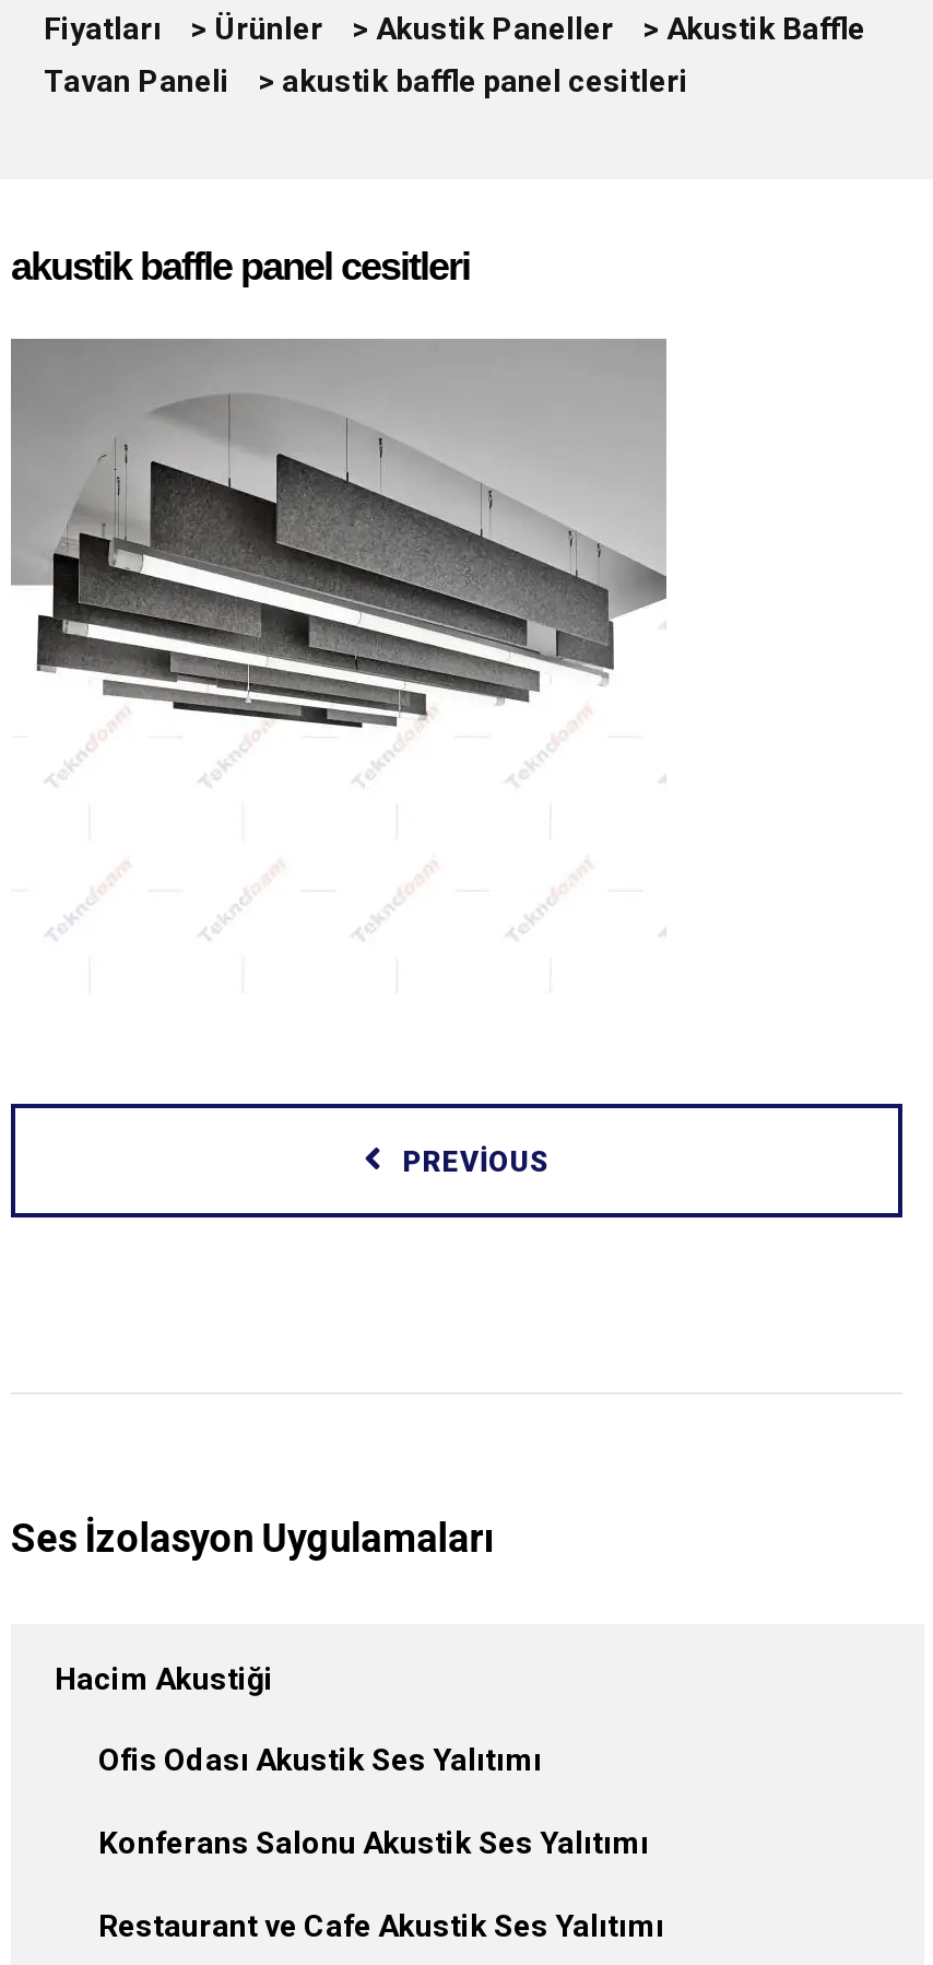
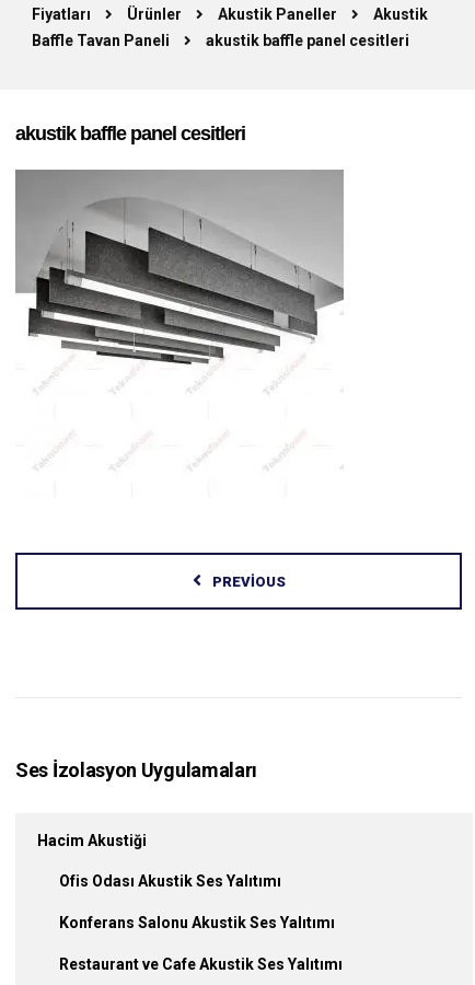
- > Ürünler
- > Akustik Paneller
- > Akustik Baffle
+ Ürünler
+ Akustik Paneller
+ Akustik

- Tavan Paneli
- > akustik baffle panel cesitleri
+ Baffle Tavan Paneli
+ akustik baffle panel cesitleri
